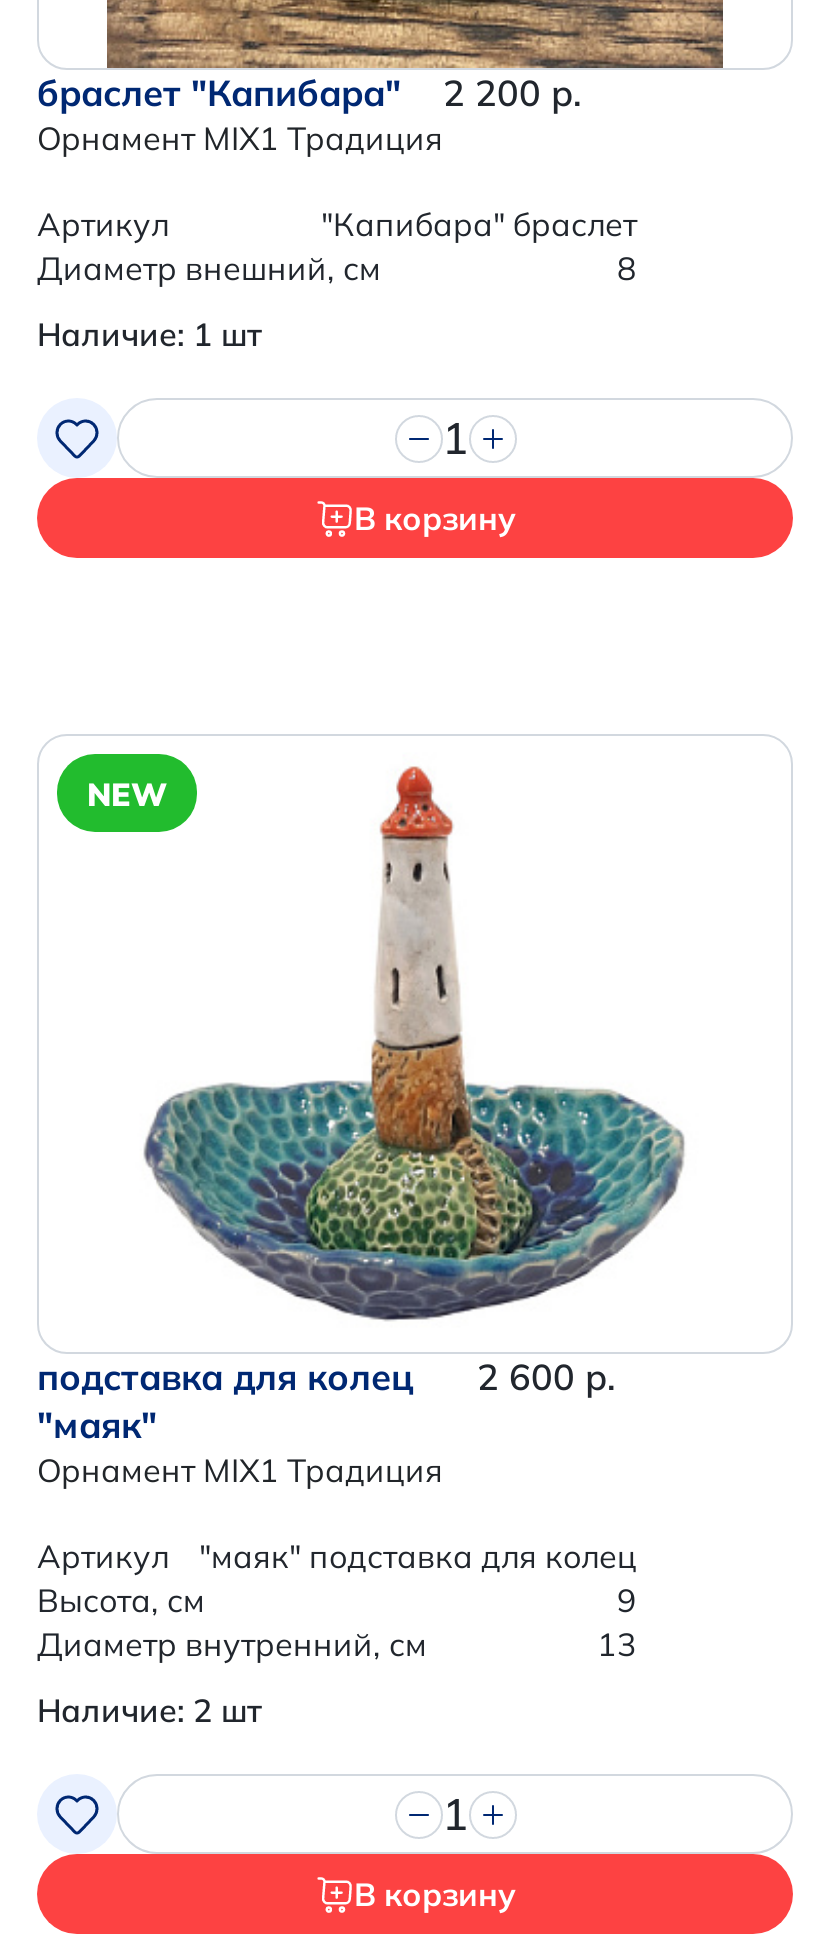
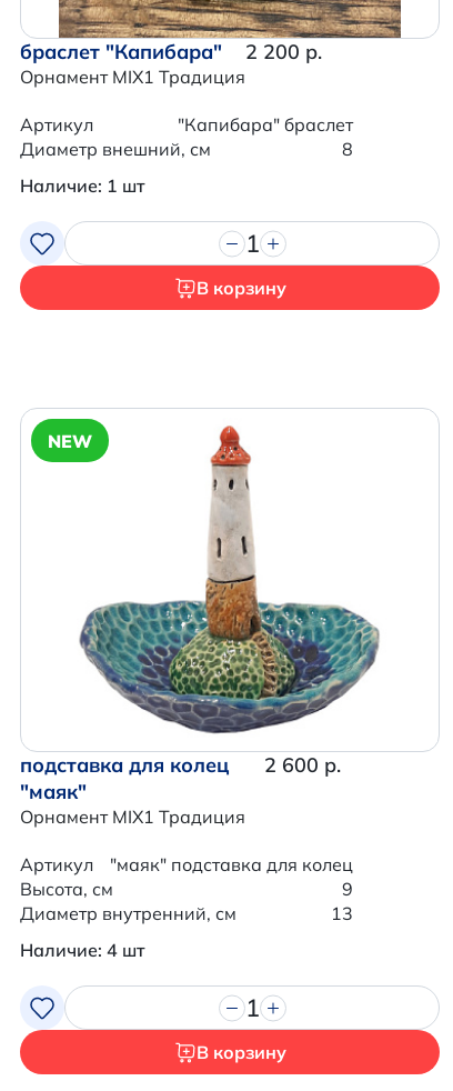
- Наличие: 2 шт
+ Наличие: 4 шт
